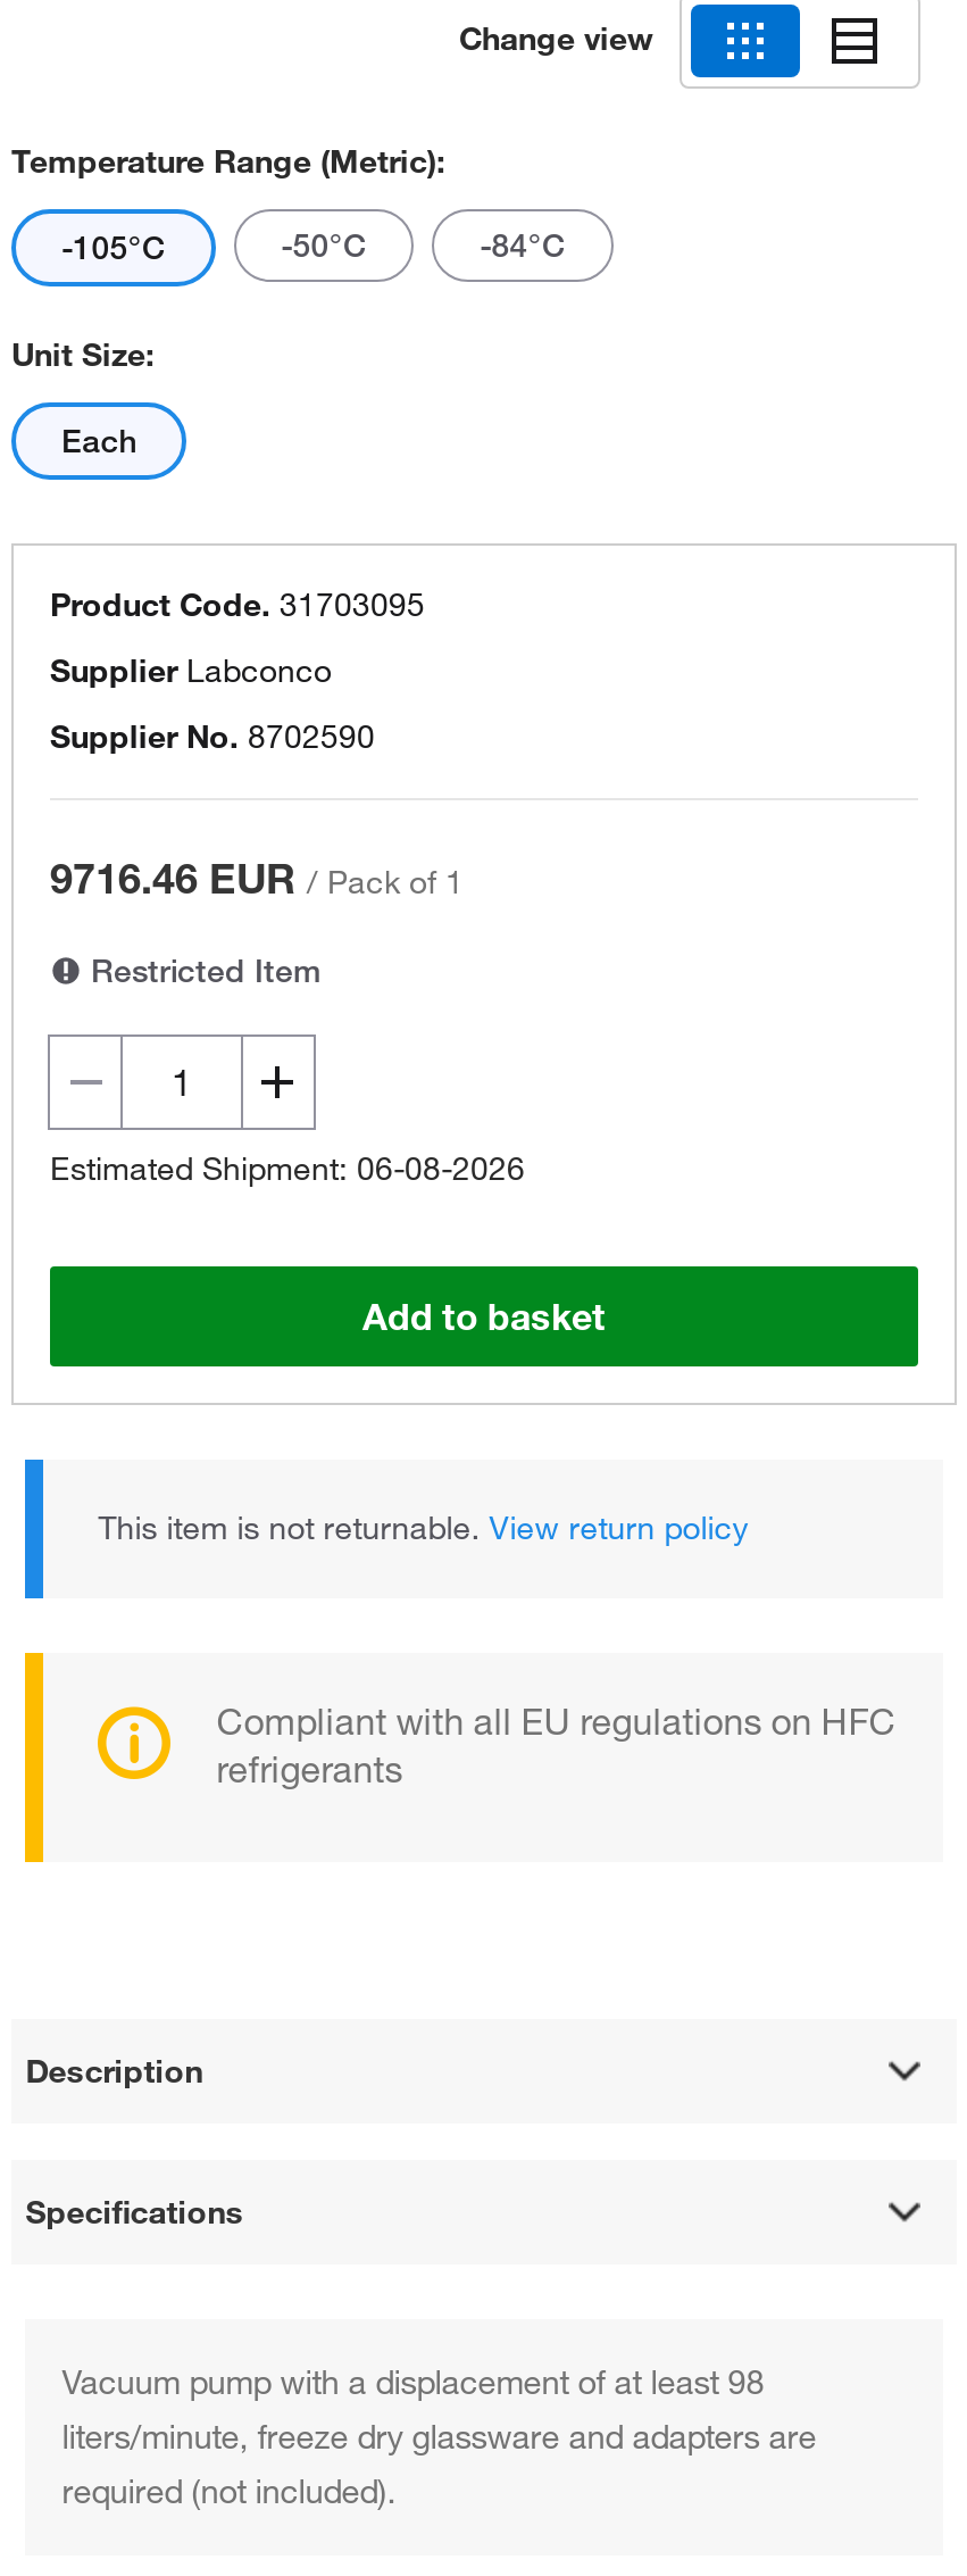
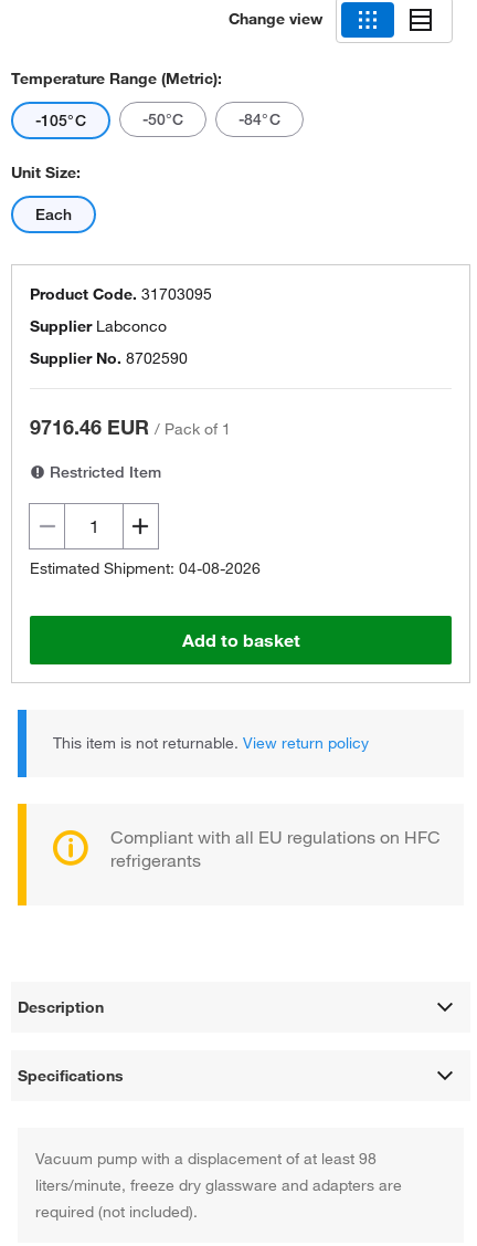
- Estimated Shipment: 06-08-2026
+ Estimated Shipment: 04-08-2026
